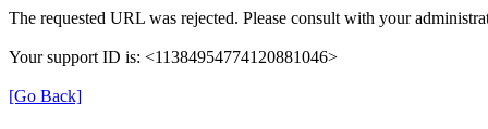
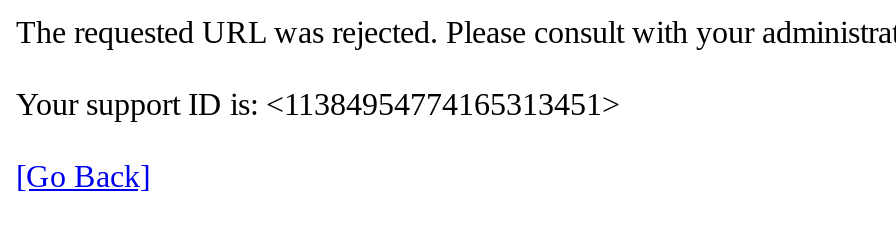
- Your support ID is: <11384954774120881046>
+ Your support ID is: <11384954774165313451>
